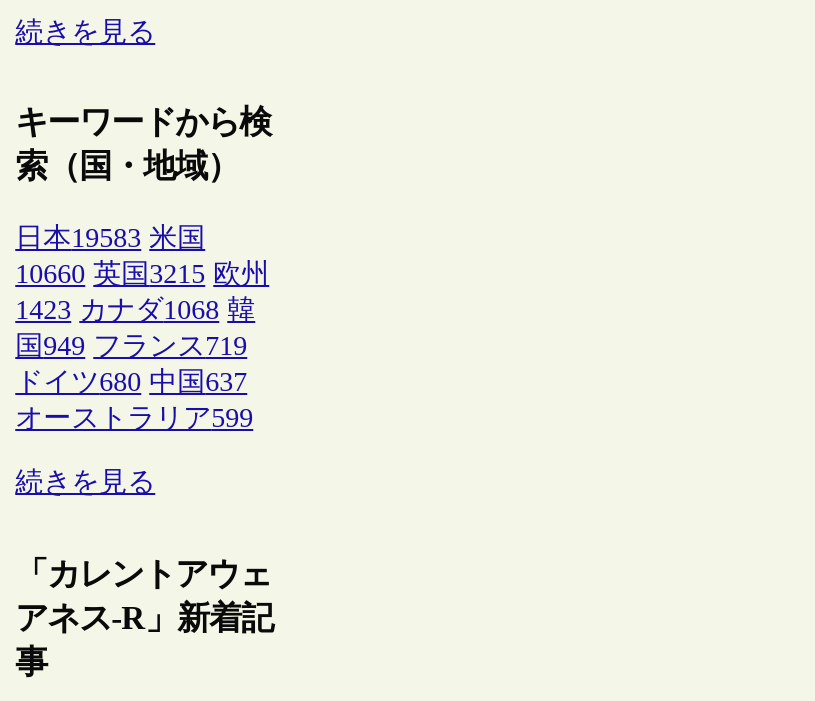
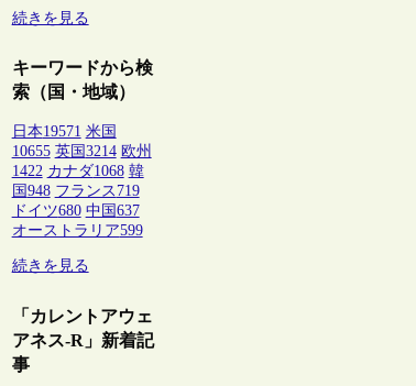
- 日本19583 米国
+ 日本19571 米国

- 10660 英国3215 欧州
+ 10655 英国3214 欧州

- 1423 カナダ1068 韓
+ 1422 カナダ1068 韓

- 国949 フランス719
+ 国948 フランス719
